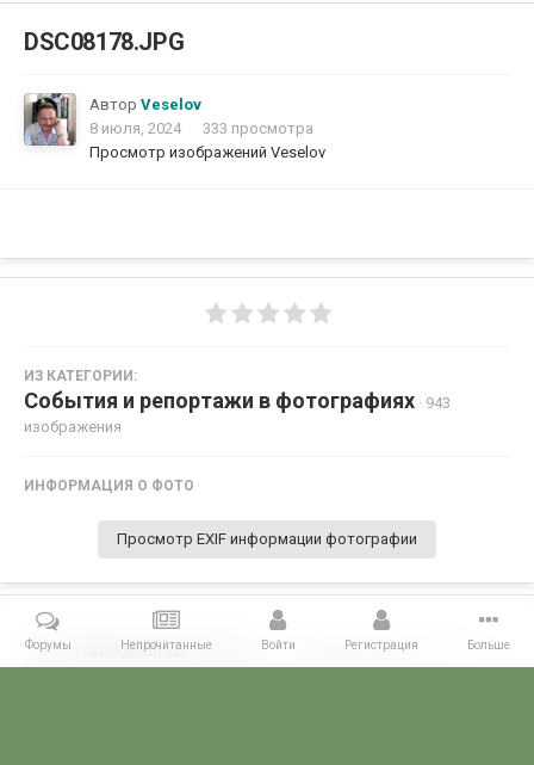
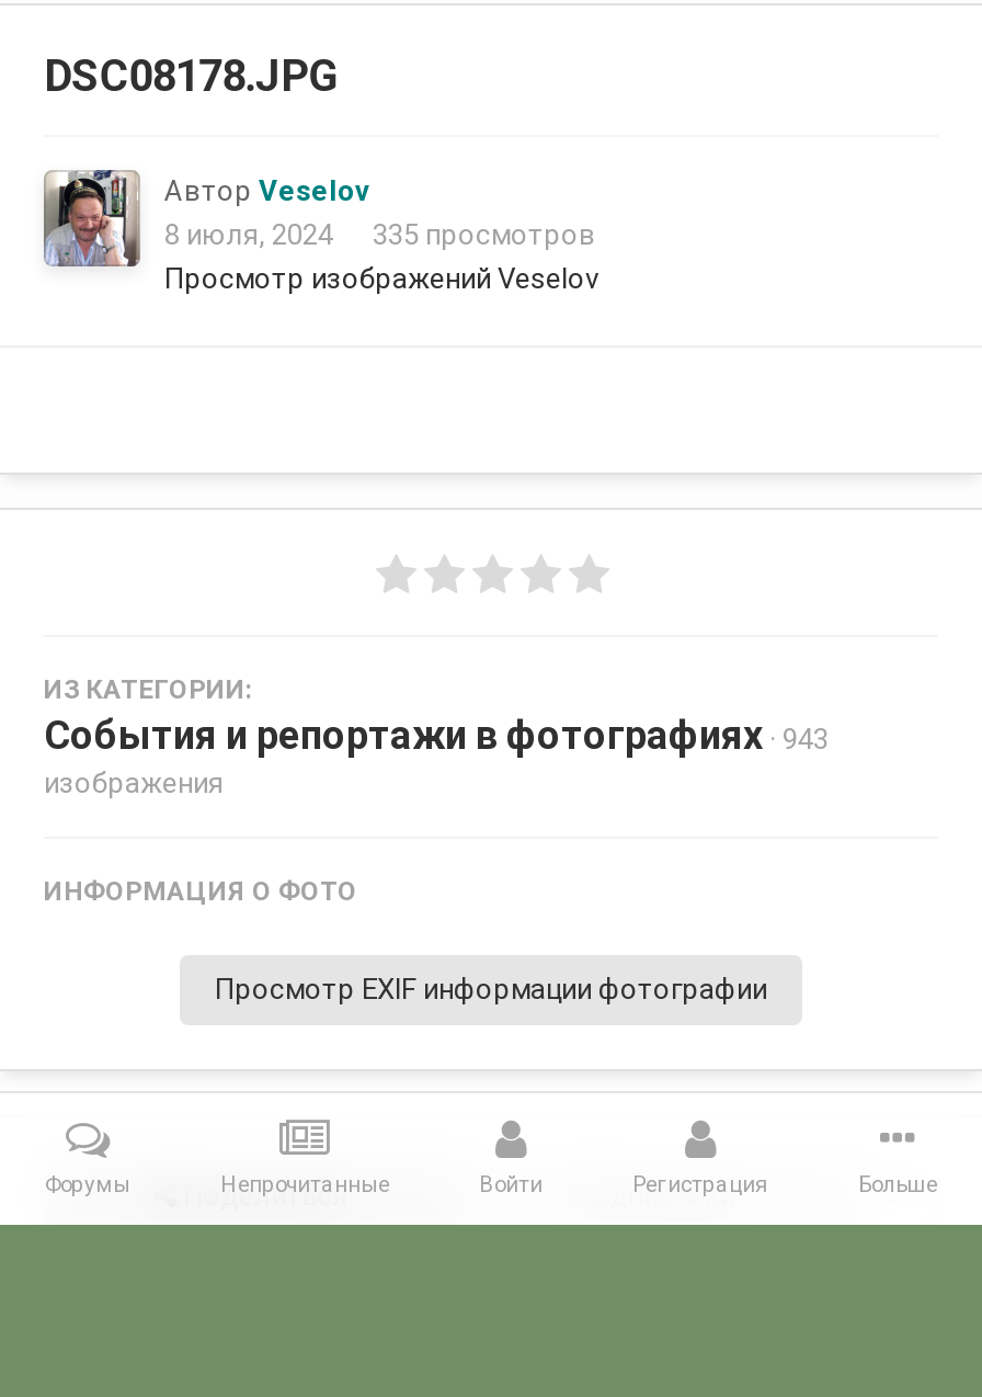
- 8 июля, 2024 333 просмотра
+ 8 июля, 2024 335 просмотров
